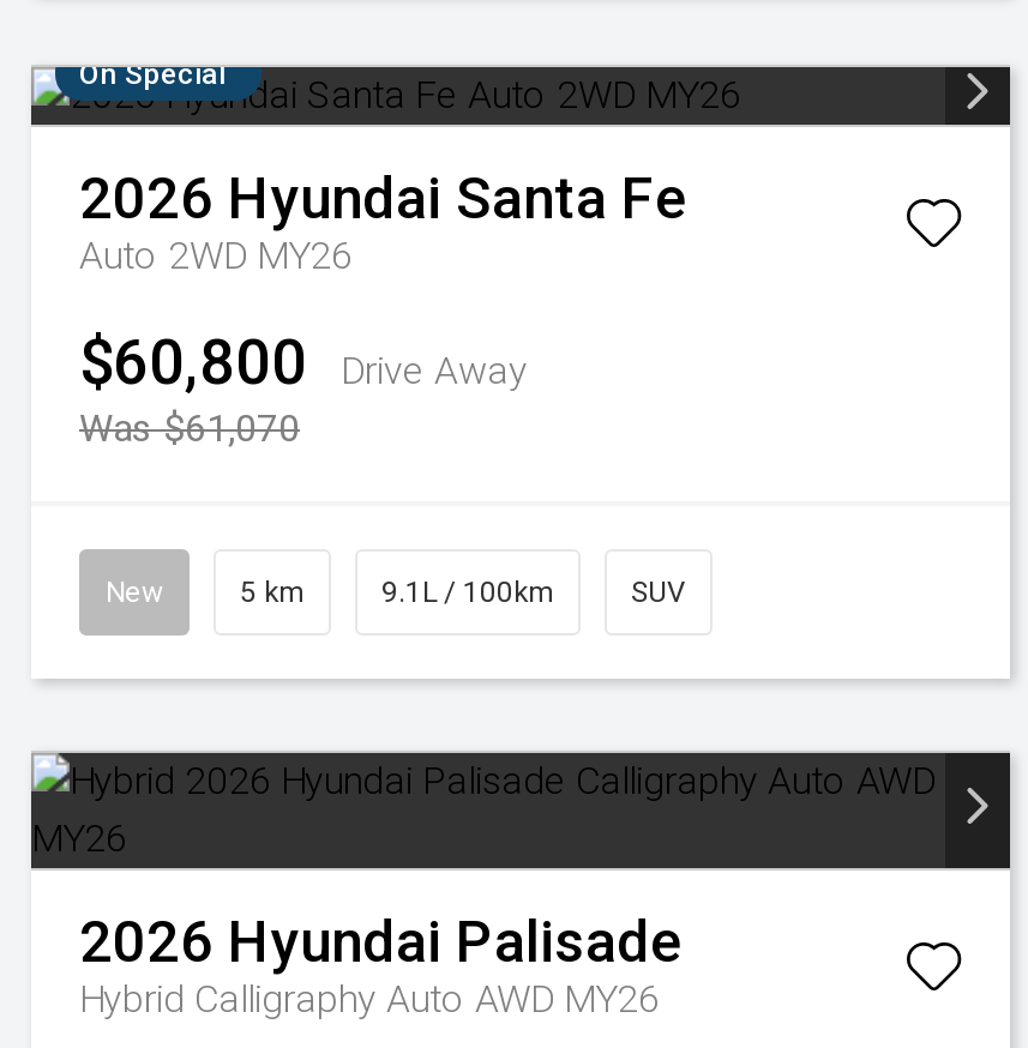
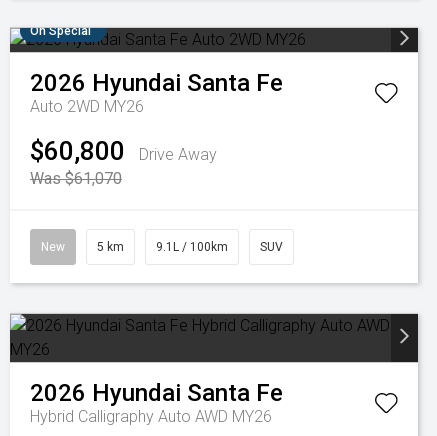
- 2026 Hyundai Palisade
+ 2026 Hyundai Santa Fe
